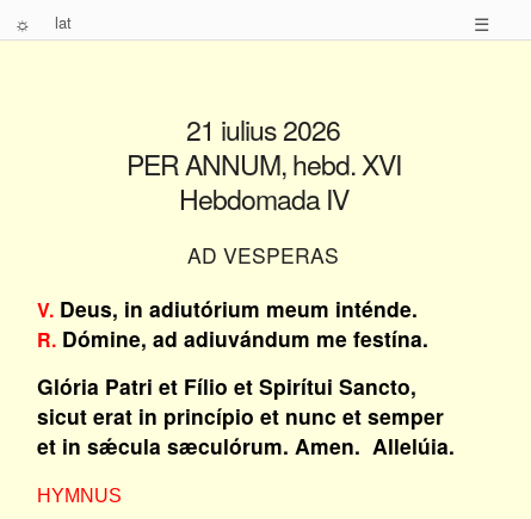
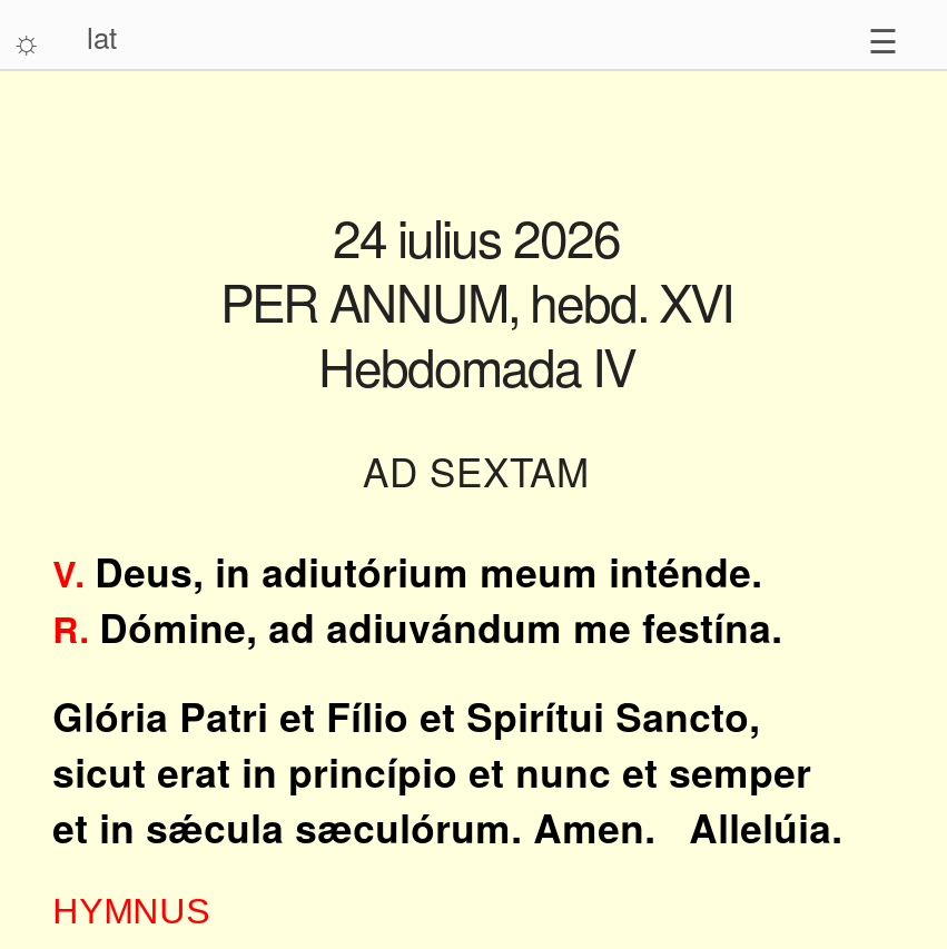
- 21 iulius 2026
+ 24 iulius 2026

- AD VESPERAS
+ AD SEXTAM
